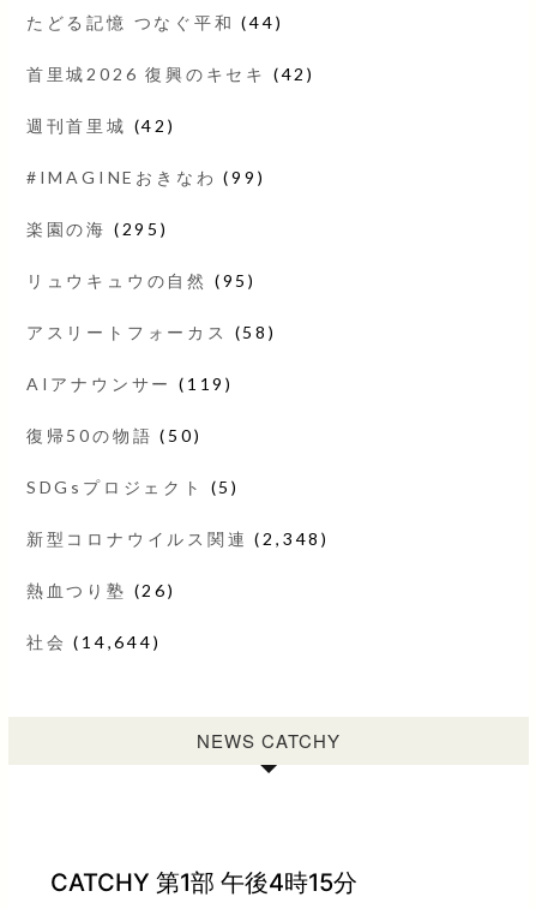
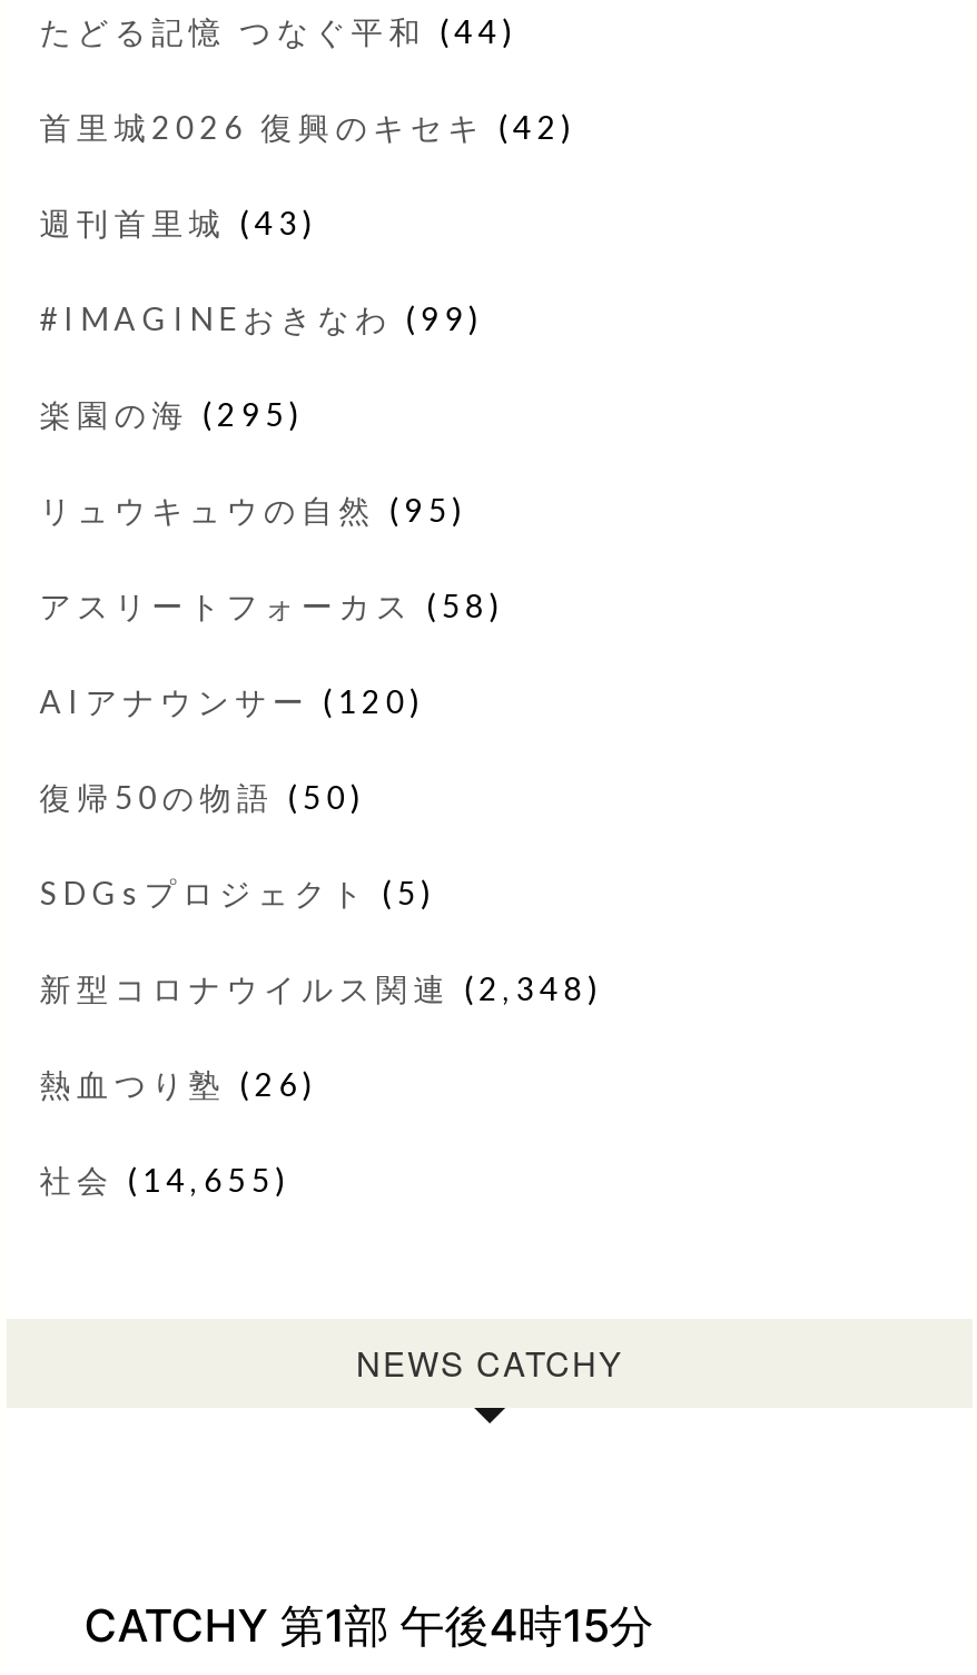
- 週刊首里城(42)
+ 週刊首里城(43)

- AIアナウンサー(119)
+ AIアナウンサー(120)

- 社会(14,644)
+ 社会(14,655)
